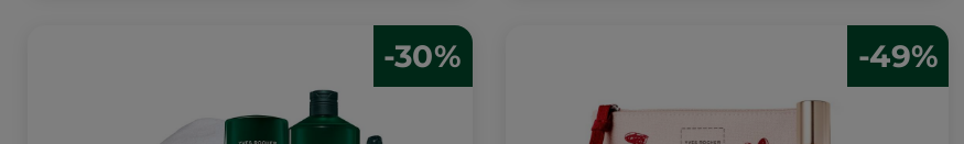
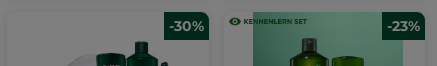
- -49%
+ -23%
